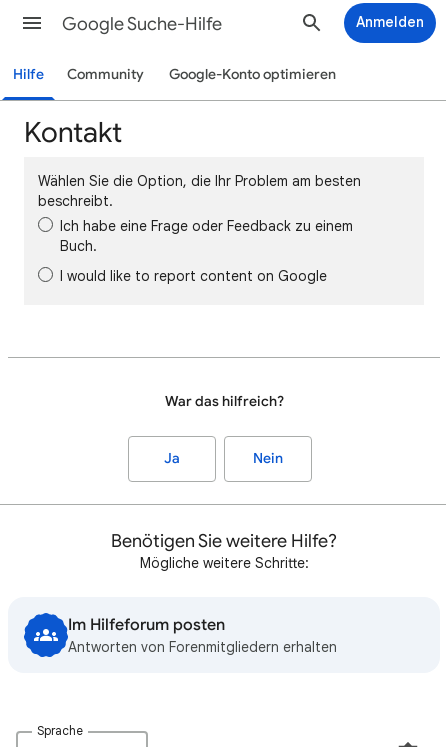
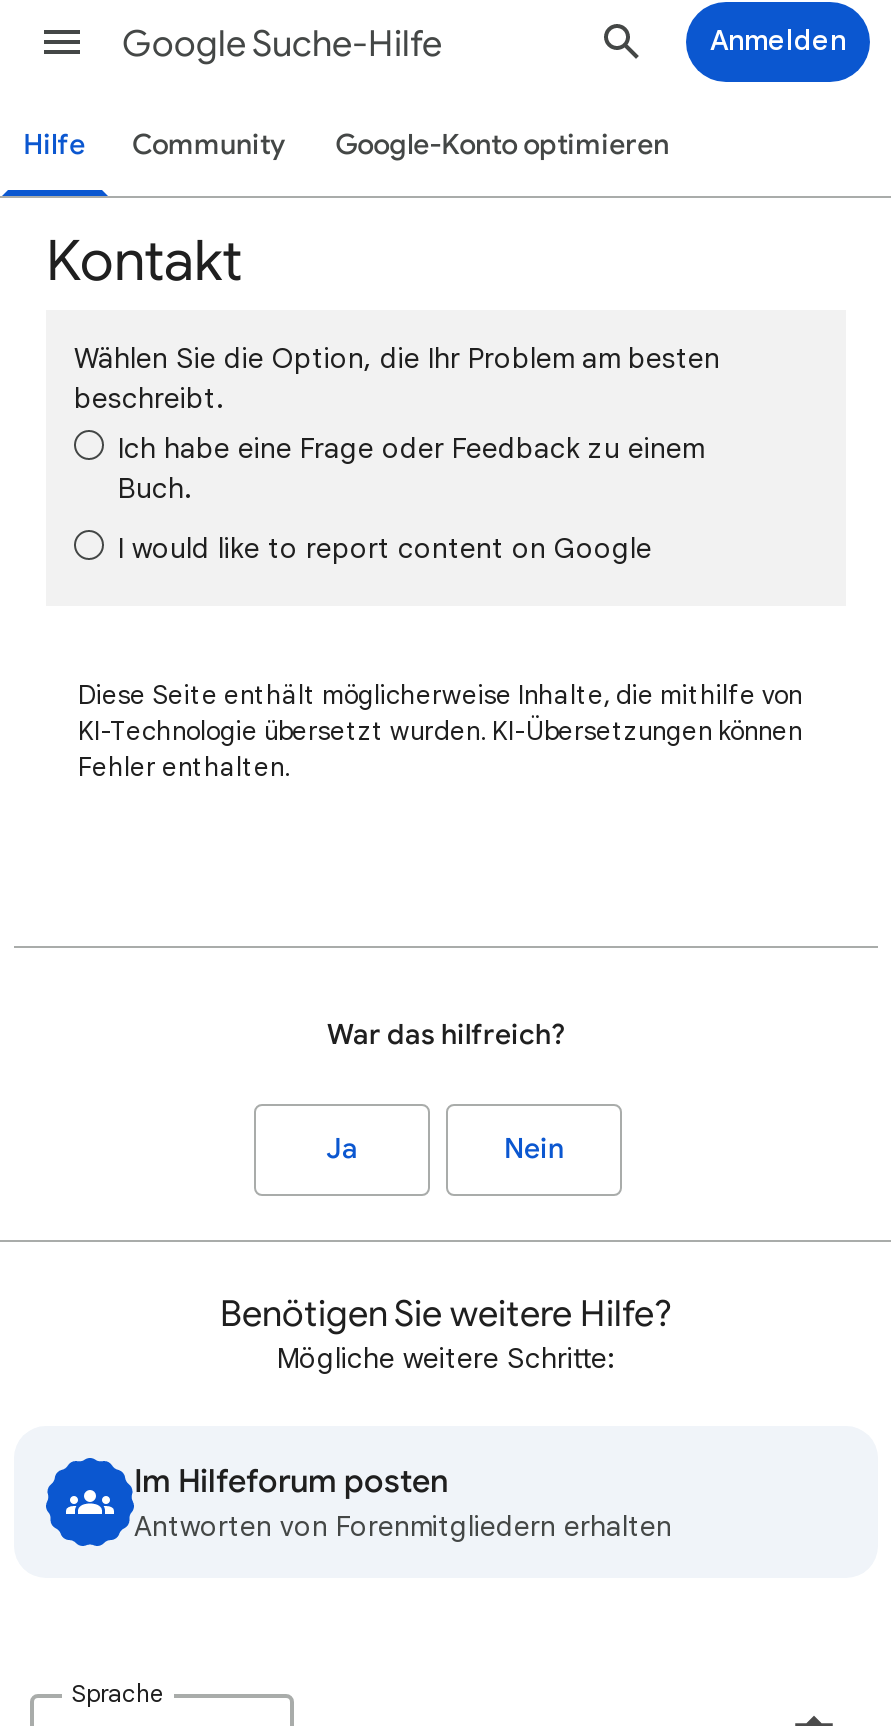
+ Diese Seite enthält möglicherweise Inhalte, die mithilfe von
+ KI-Technologie übersetzt wurden. KI-Übersetzungen können
+ Fehler enthalten.
